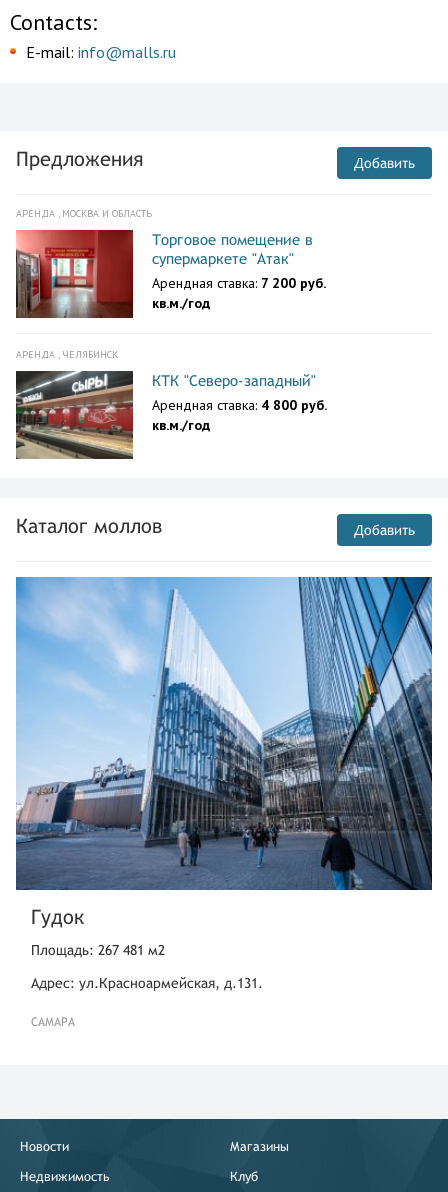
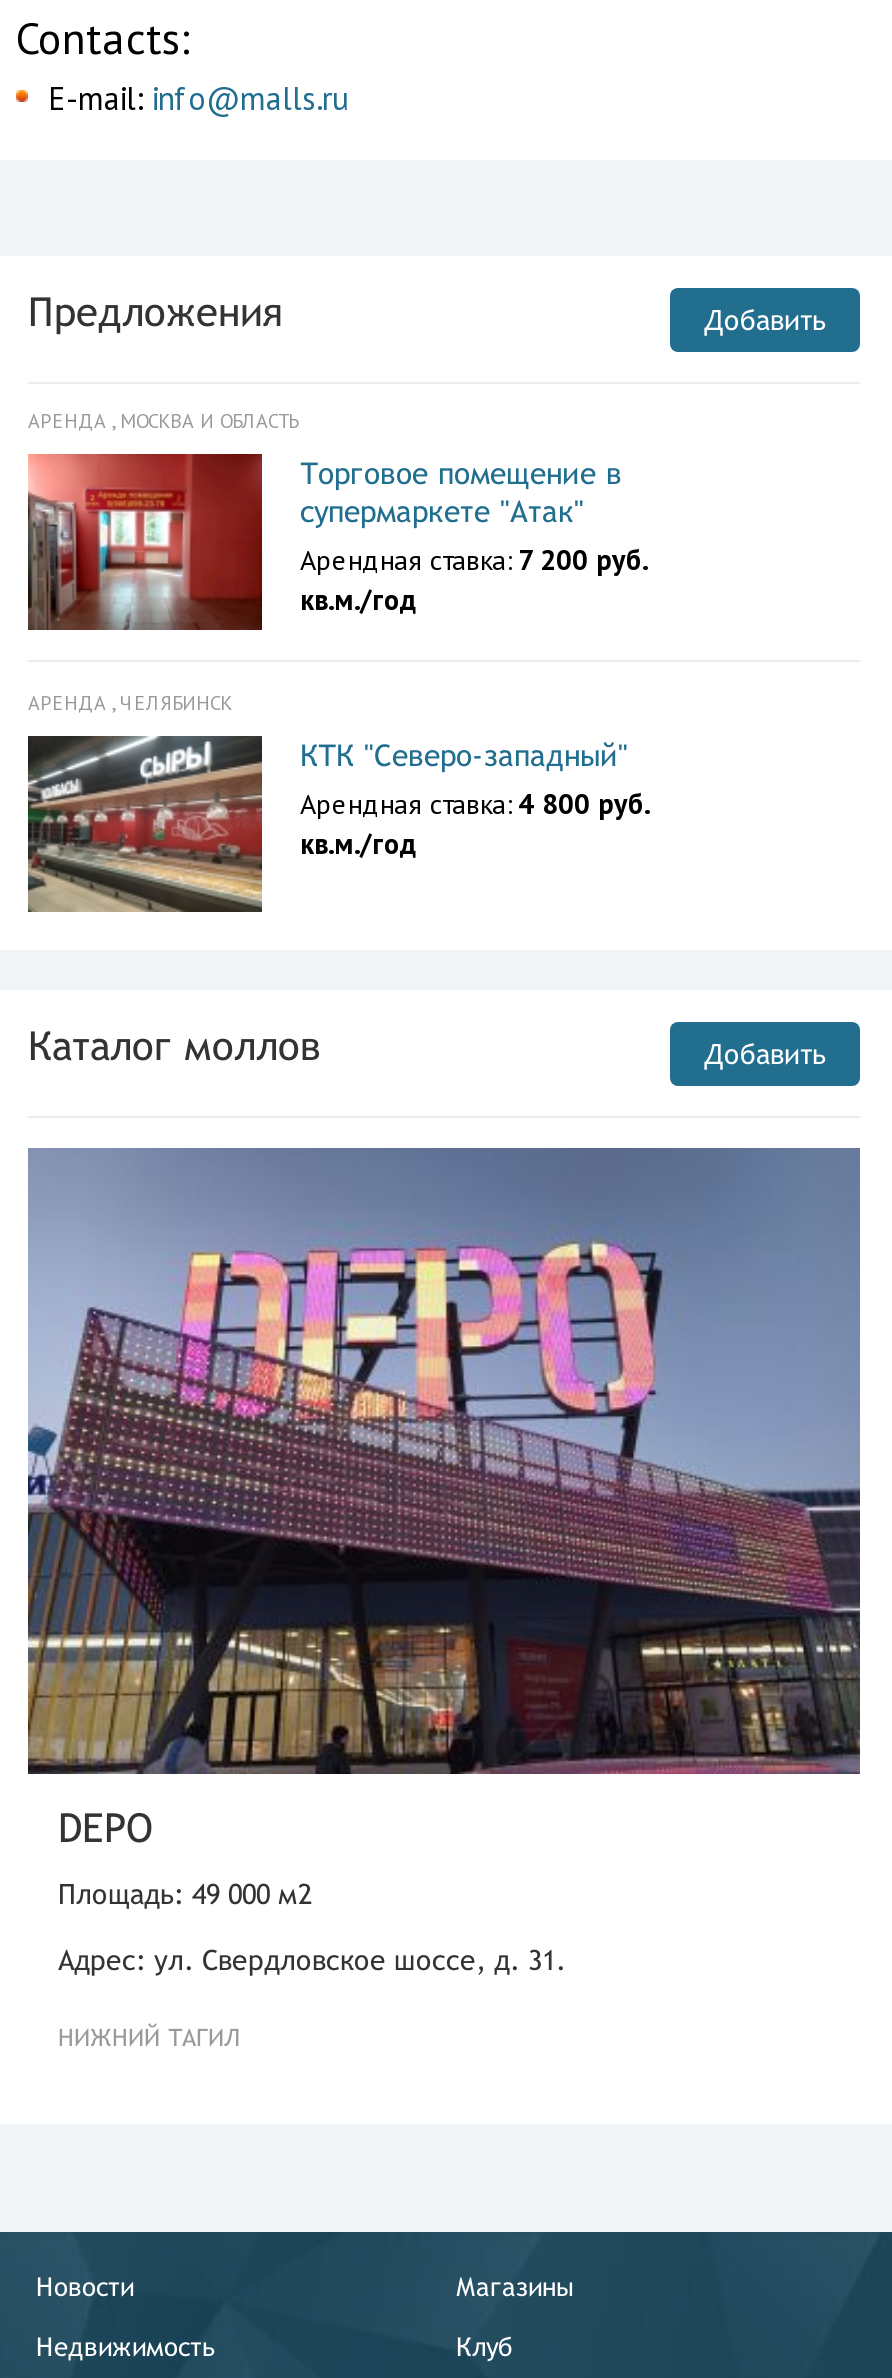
- [image]
- Гудок
+ [image]
+ DEPO

- Площадь: 267 481 м2
+ Площадь: 49 000 м2

- Адрес: ул.Красноармейская, д.131.
+ Адрес: ул. Свердловское шоссе, д. 31.

- САМАРА
+ НИЖНИЙ ТАГИЛ
